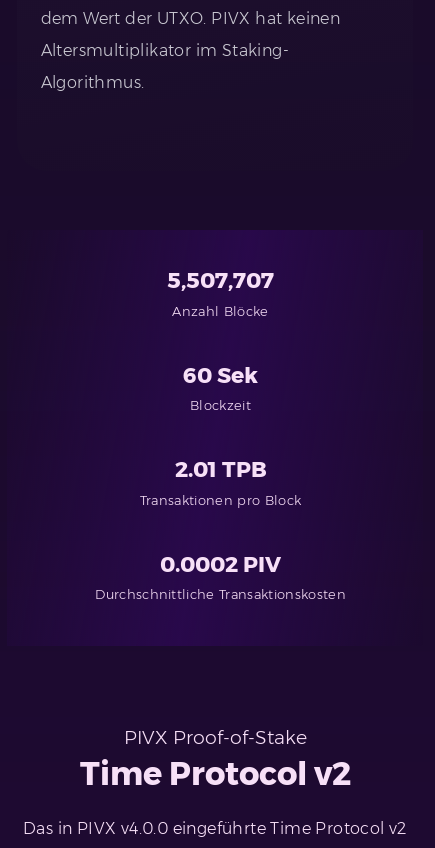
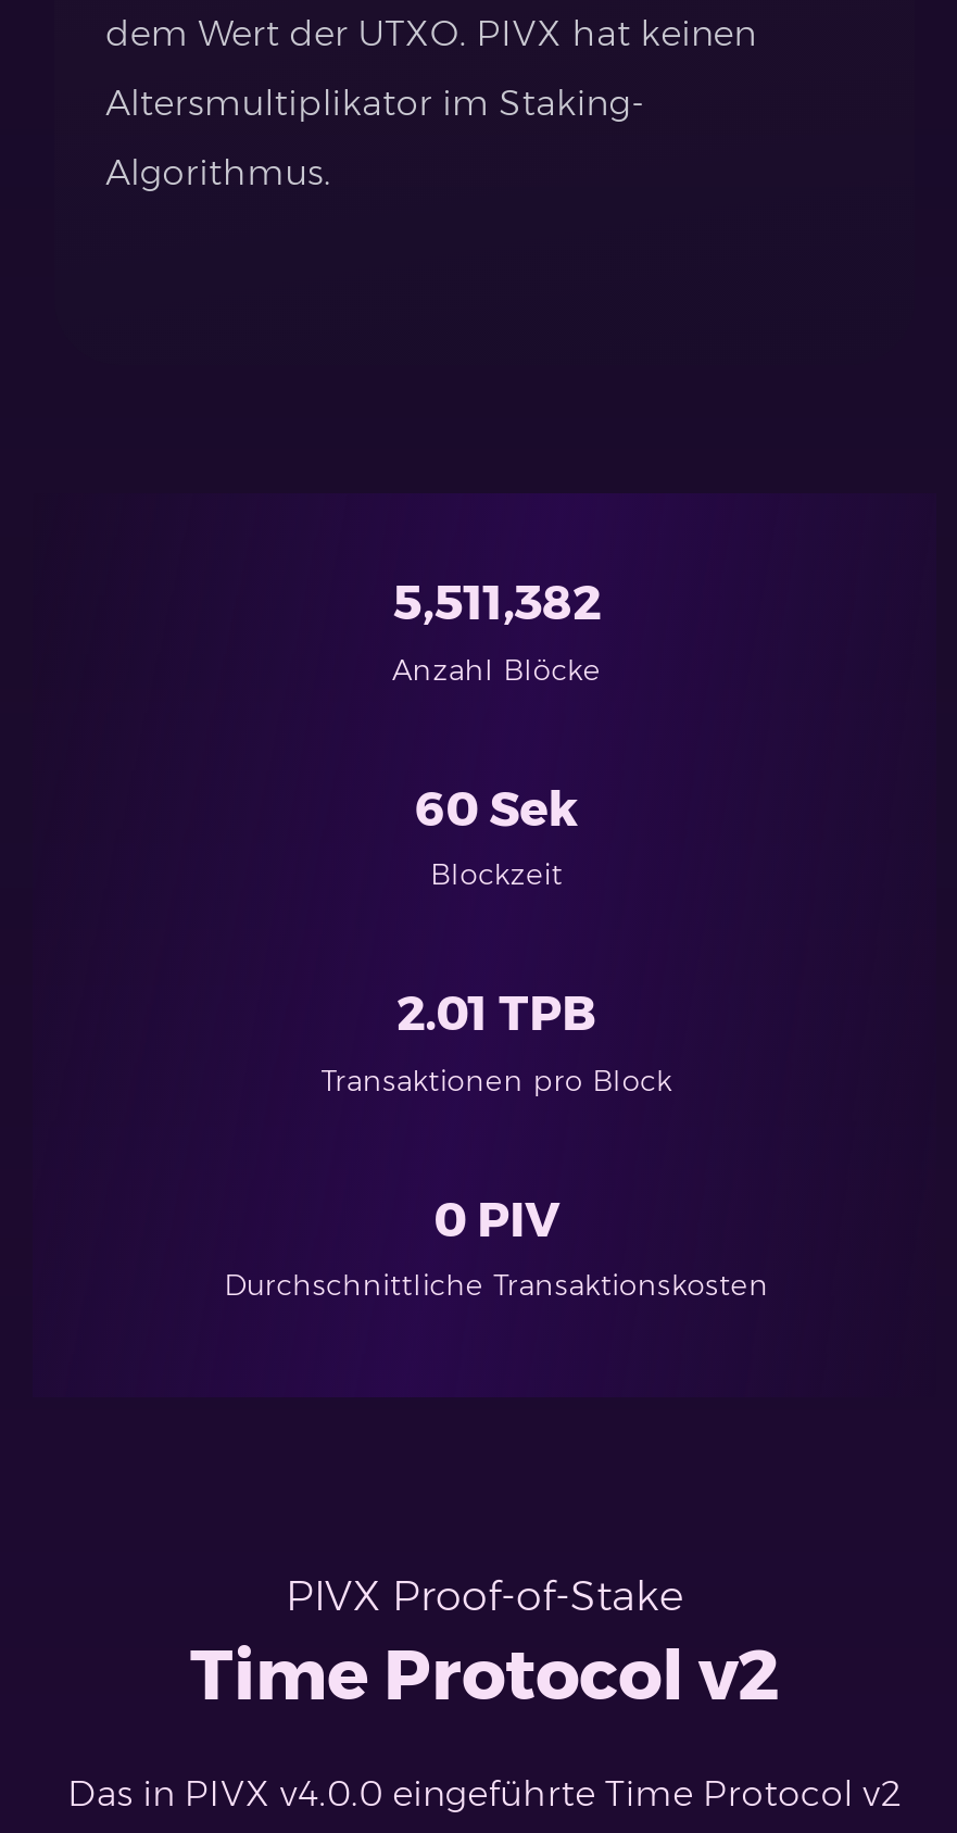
- 5,507,707
+ 5,511,382

- 0.0002 PIV
+ 0 PIV
